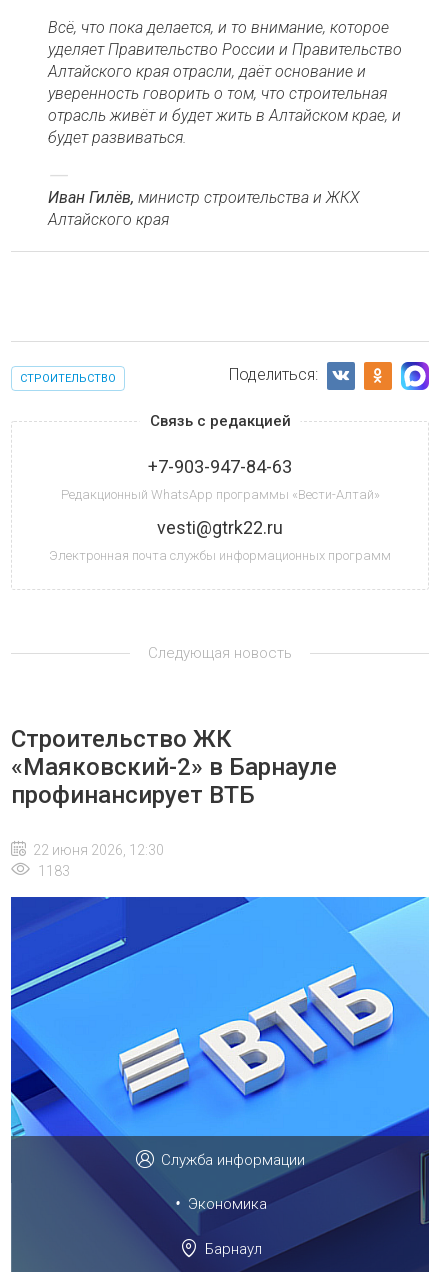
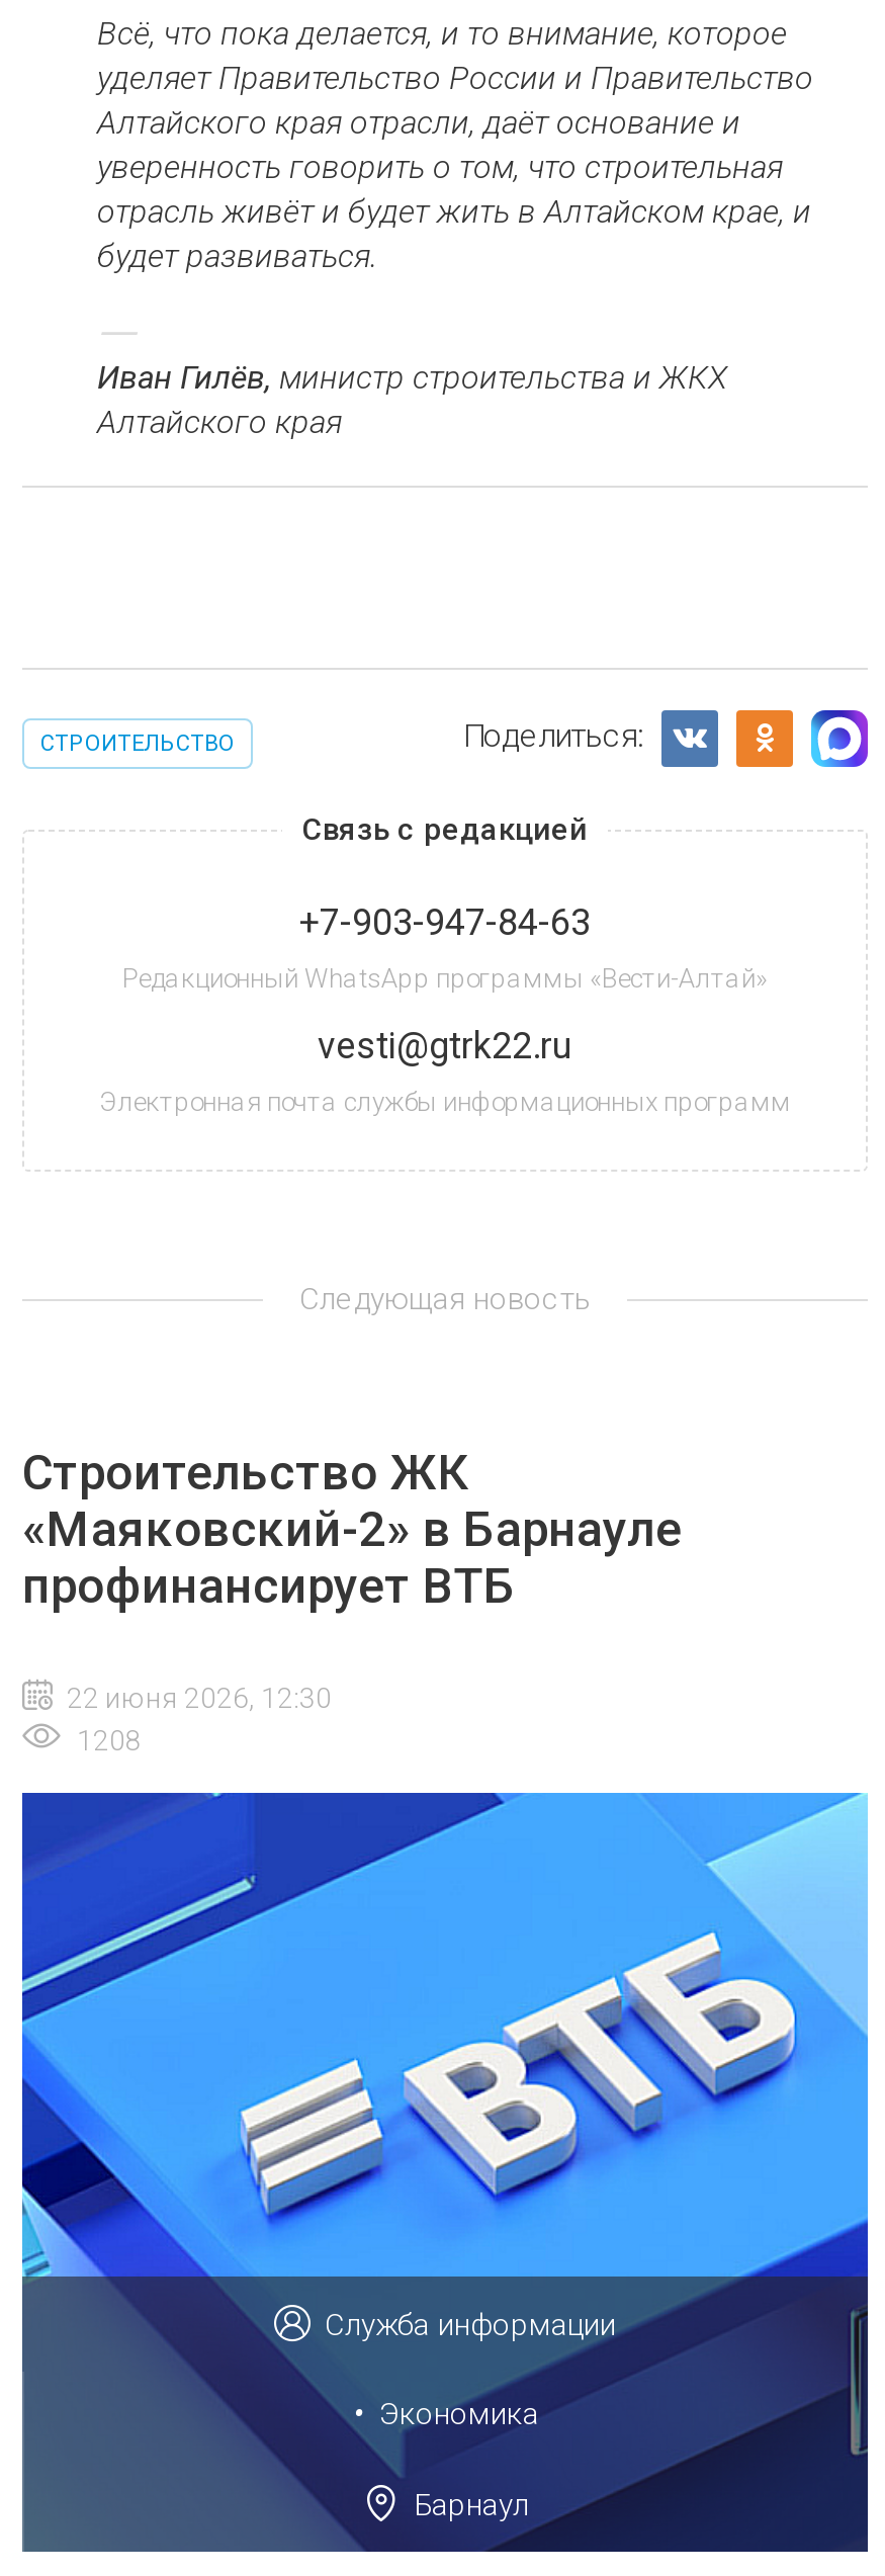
- 1183
+ 1208
